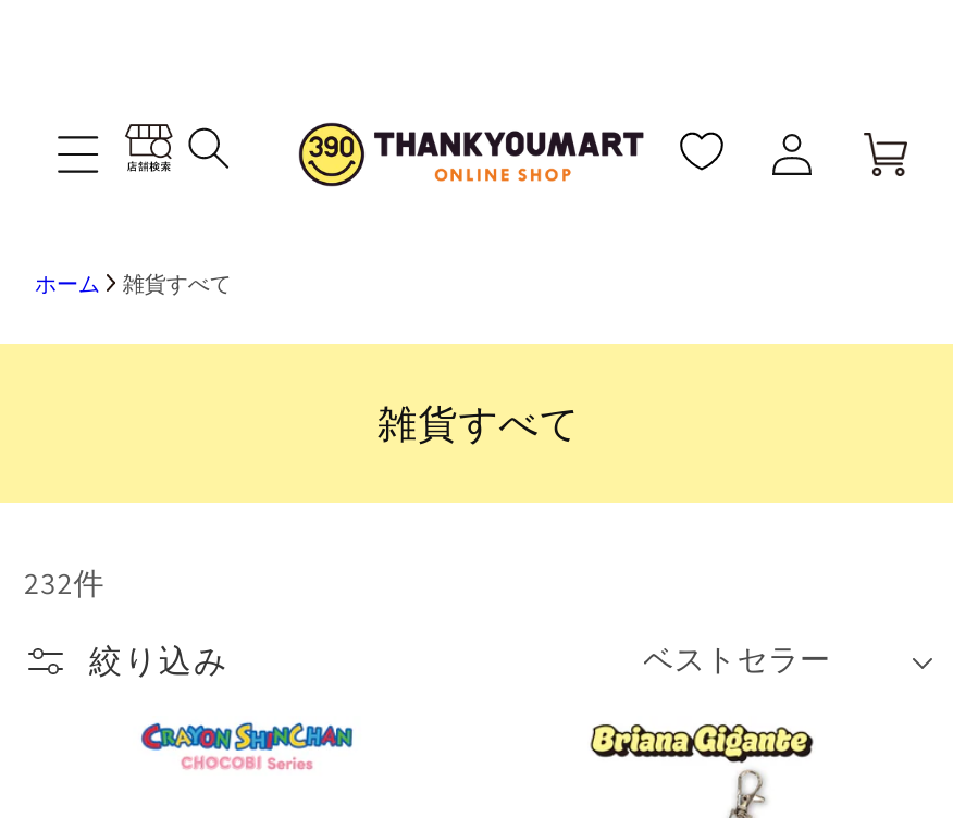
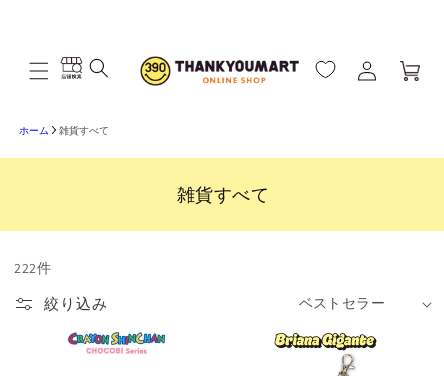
- 232件
+ 222件
